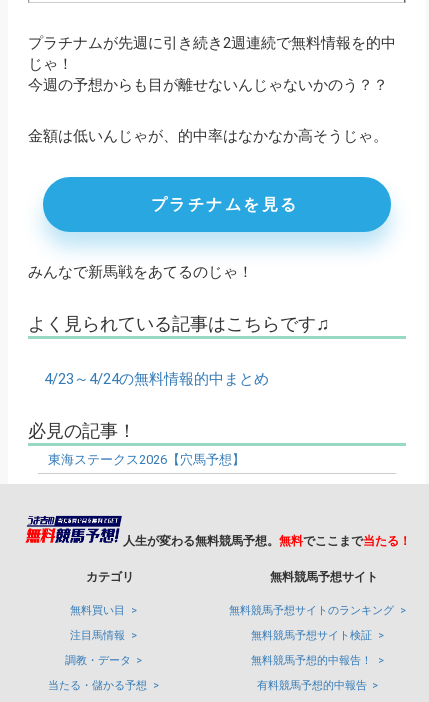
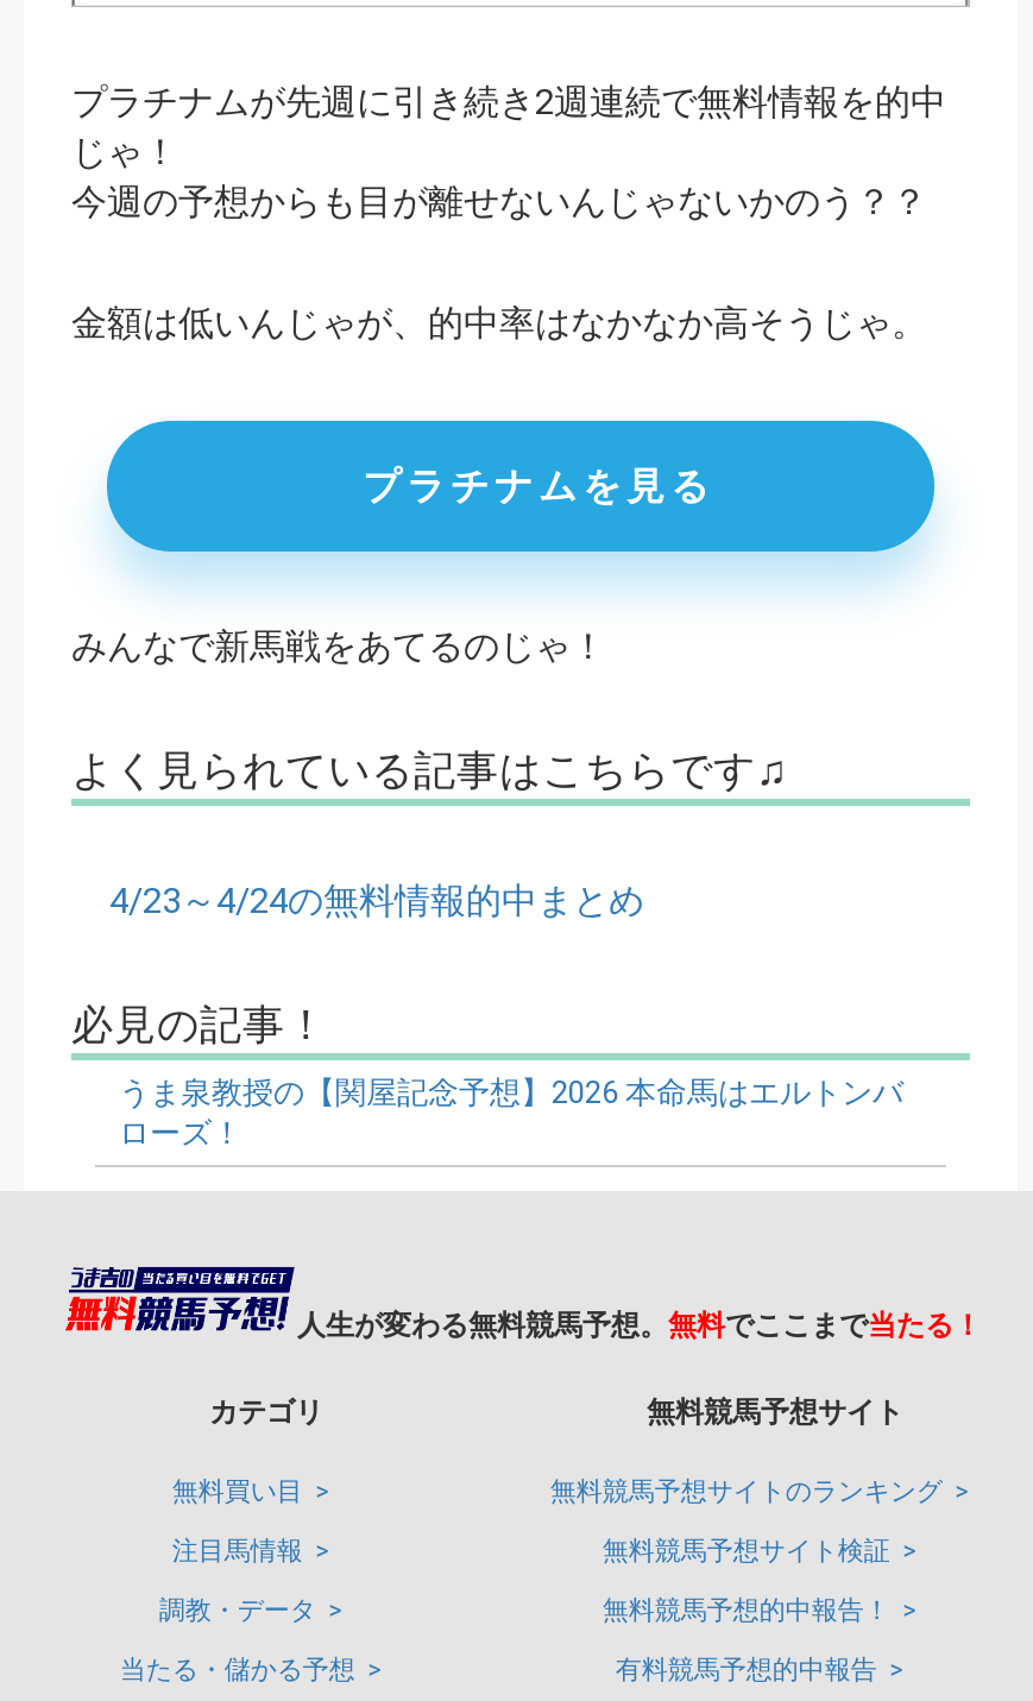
- 東海ステークス2026【穴馬予想】
+ うま泉教授の【関屋記念予想】2026 本命馬はエルトンバ
+ ローズ！
